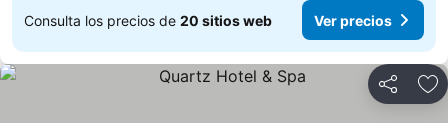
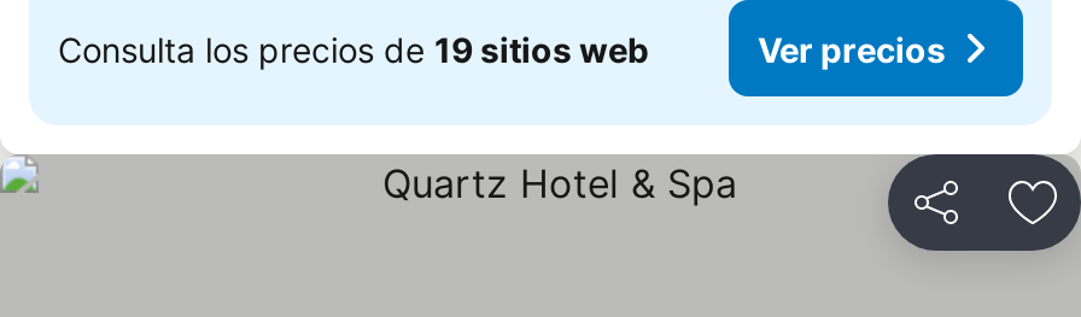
- Consulta los precios de 20 sitios web
+ Consulta los precios de 19 sitios web
